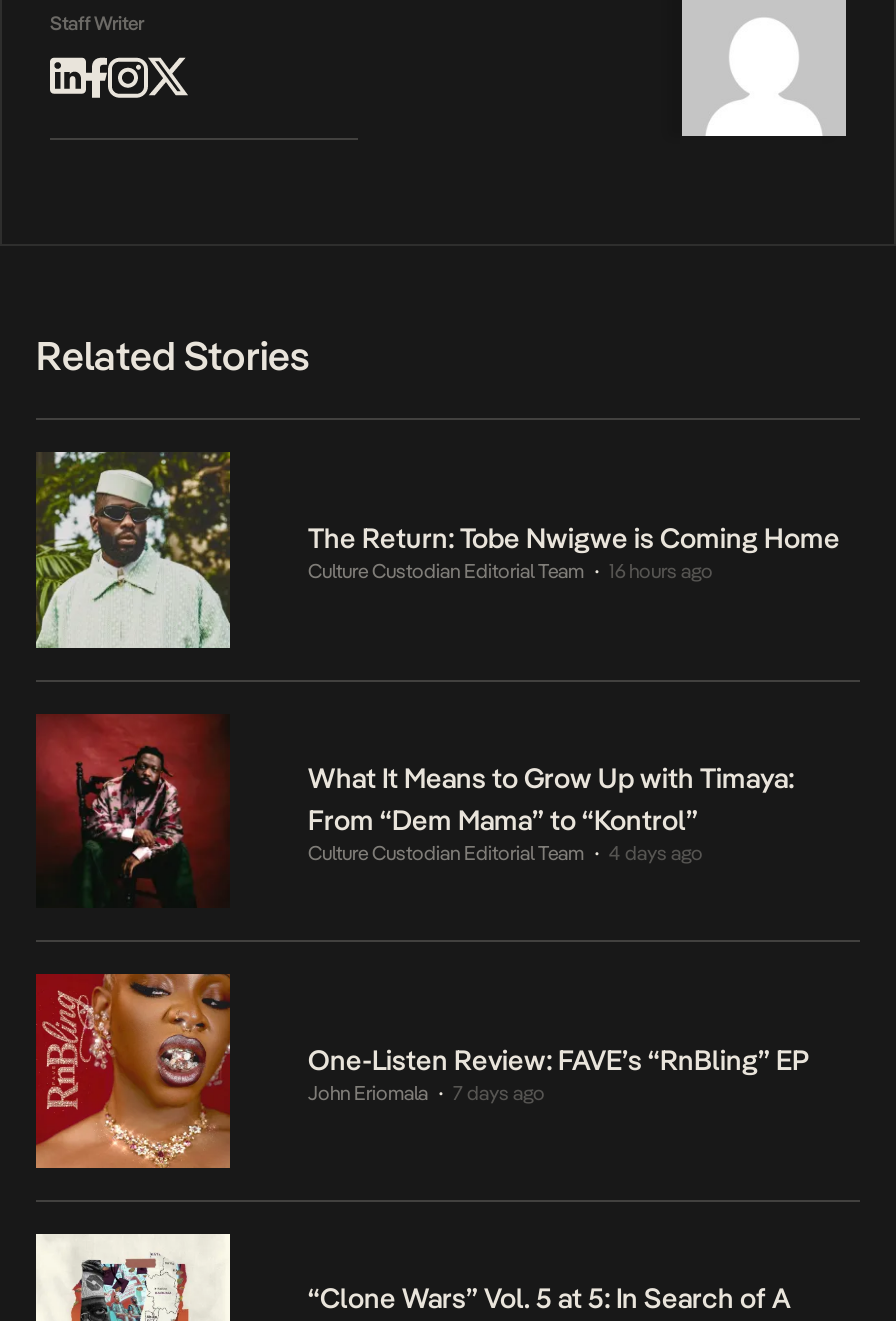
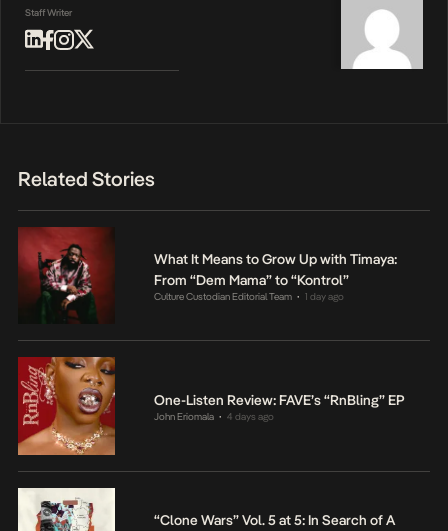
- [image]
- The Return: Tobe Nwigwe is Coming Home
- Culture Custodian Editorial Team
- 16 hours ago

- Culture Custodian Editorial Team 4 days ago
+ Culture Custodian Editorial Team 1 day ago

- John Eriomala 7 days ago
+ John Eriomala 4 days ago
